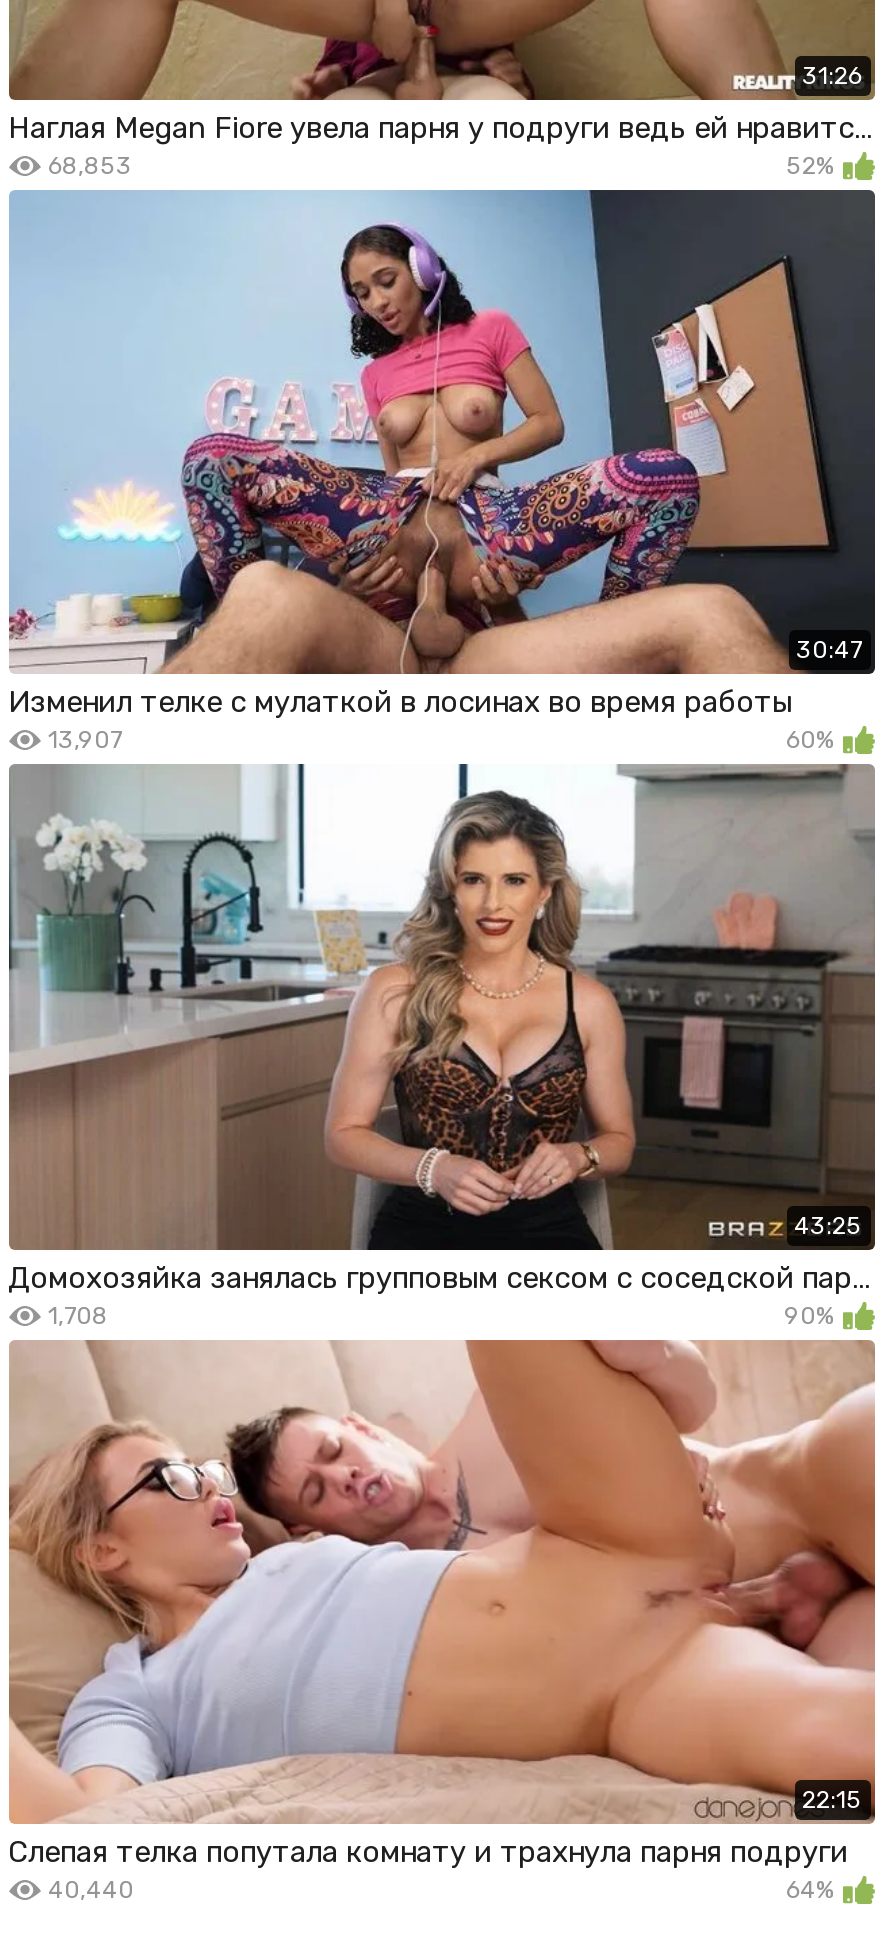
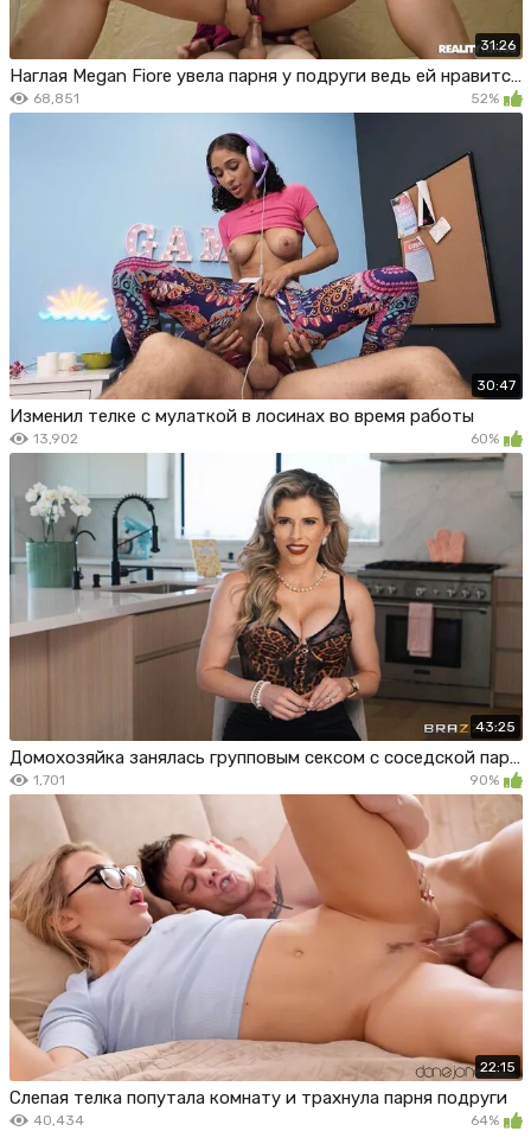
- 68,853
+ 68,851

- 13,907
+ 13,902

- 1,708
+ 1,701

- 40,440
+ 40,434
